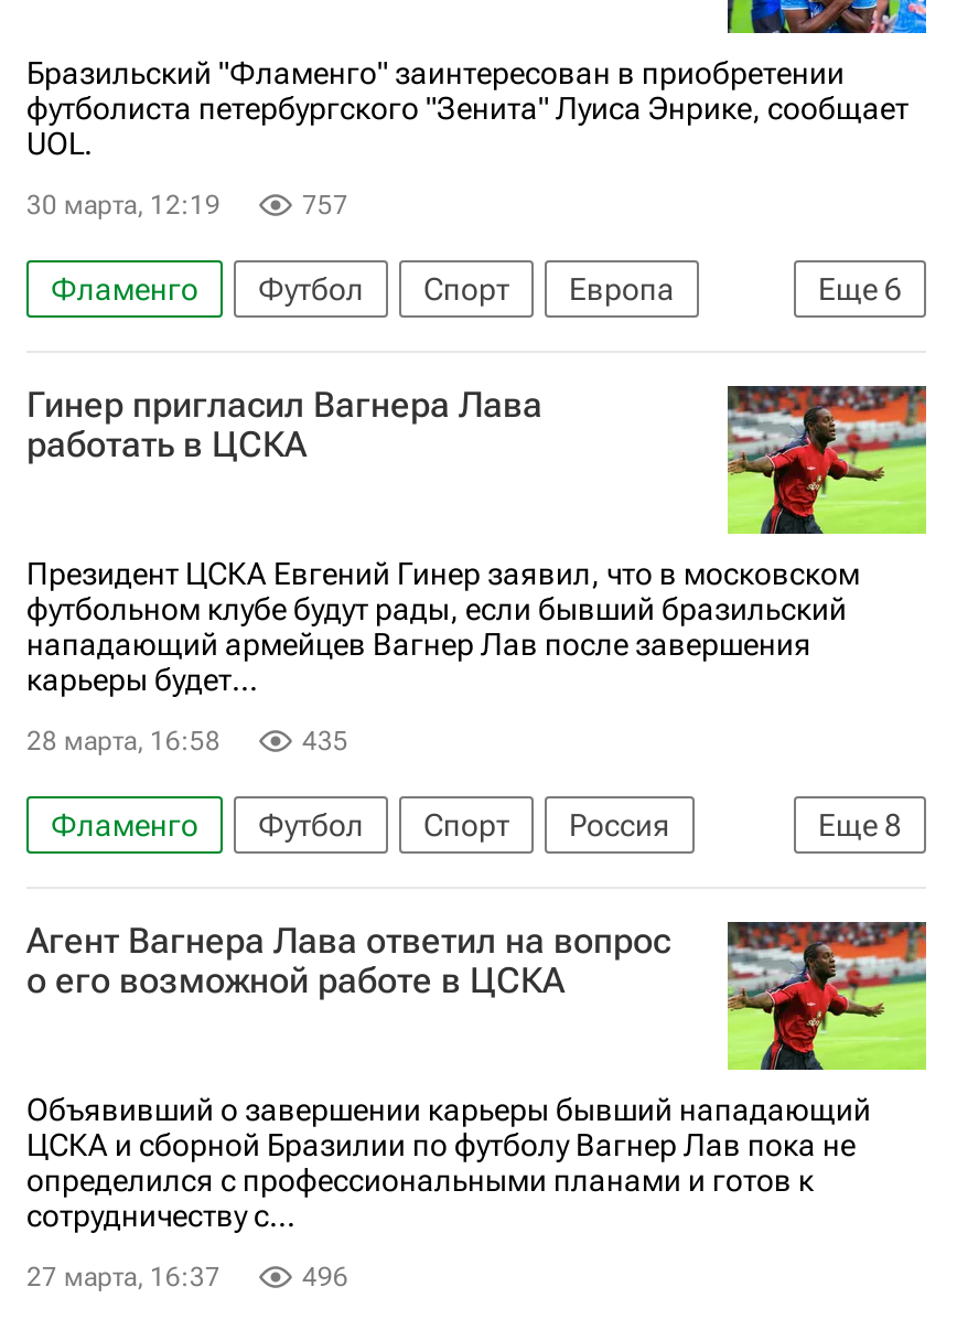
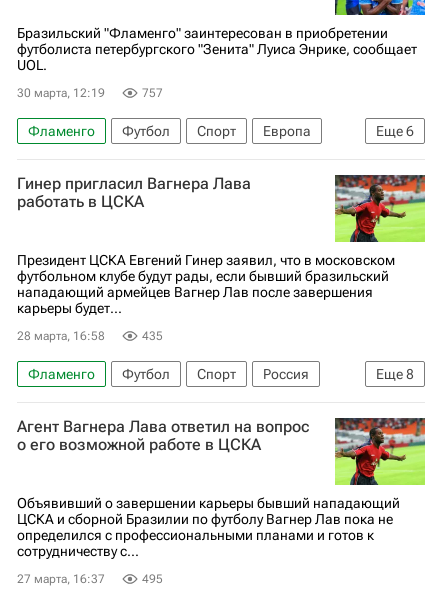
- 496
+ 495
